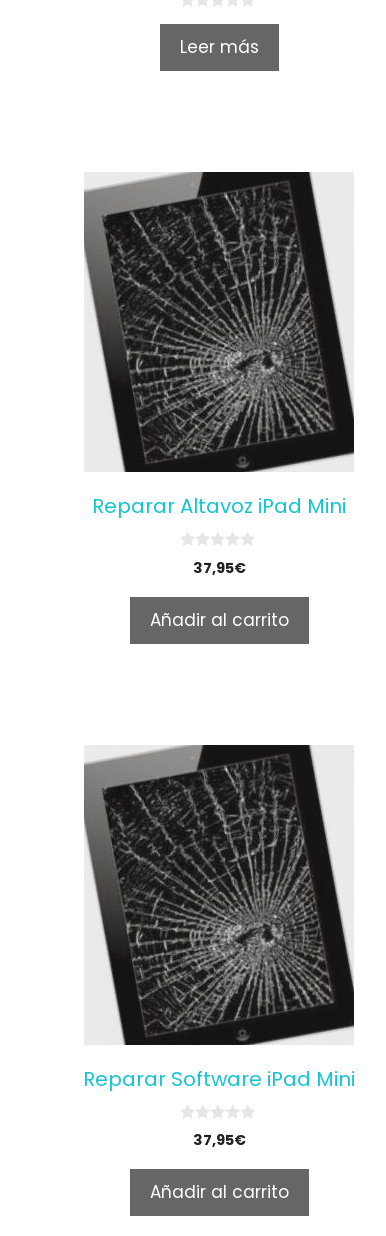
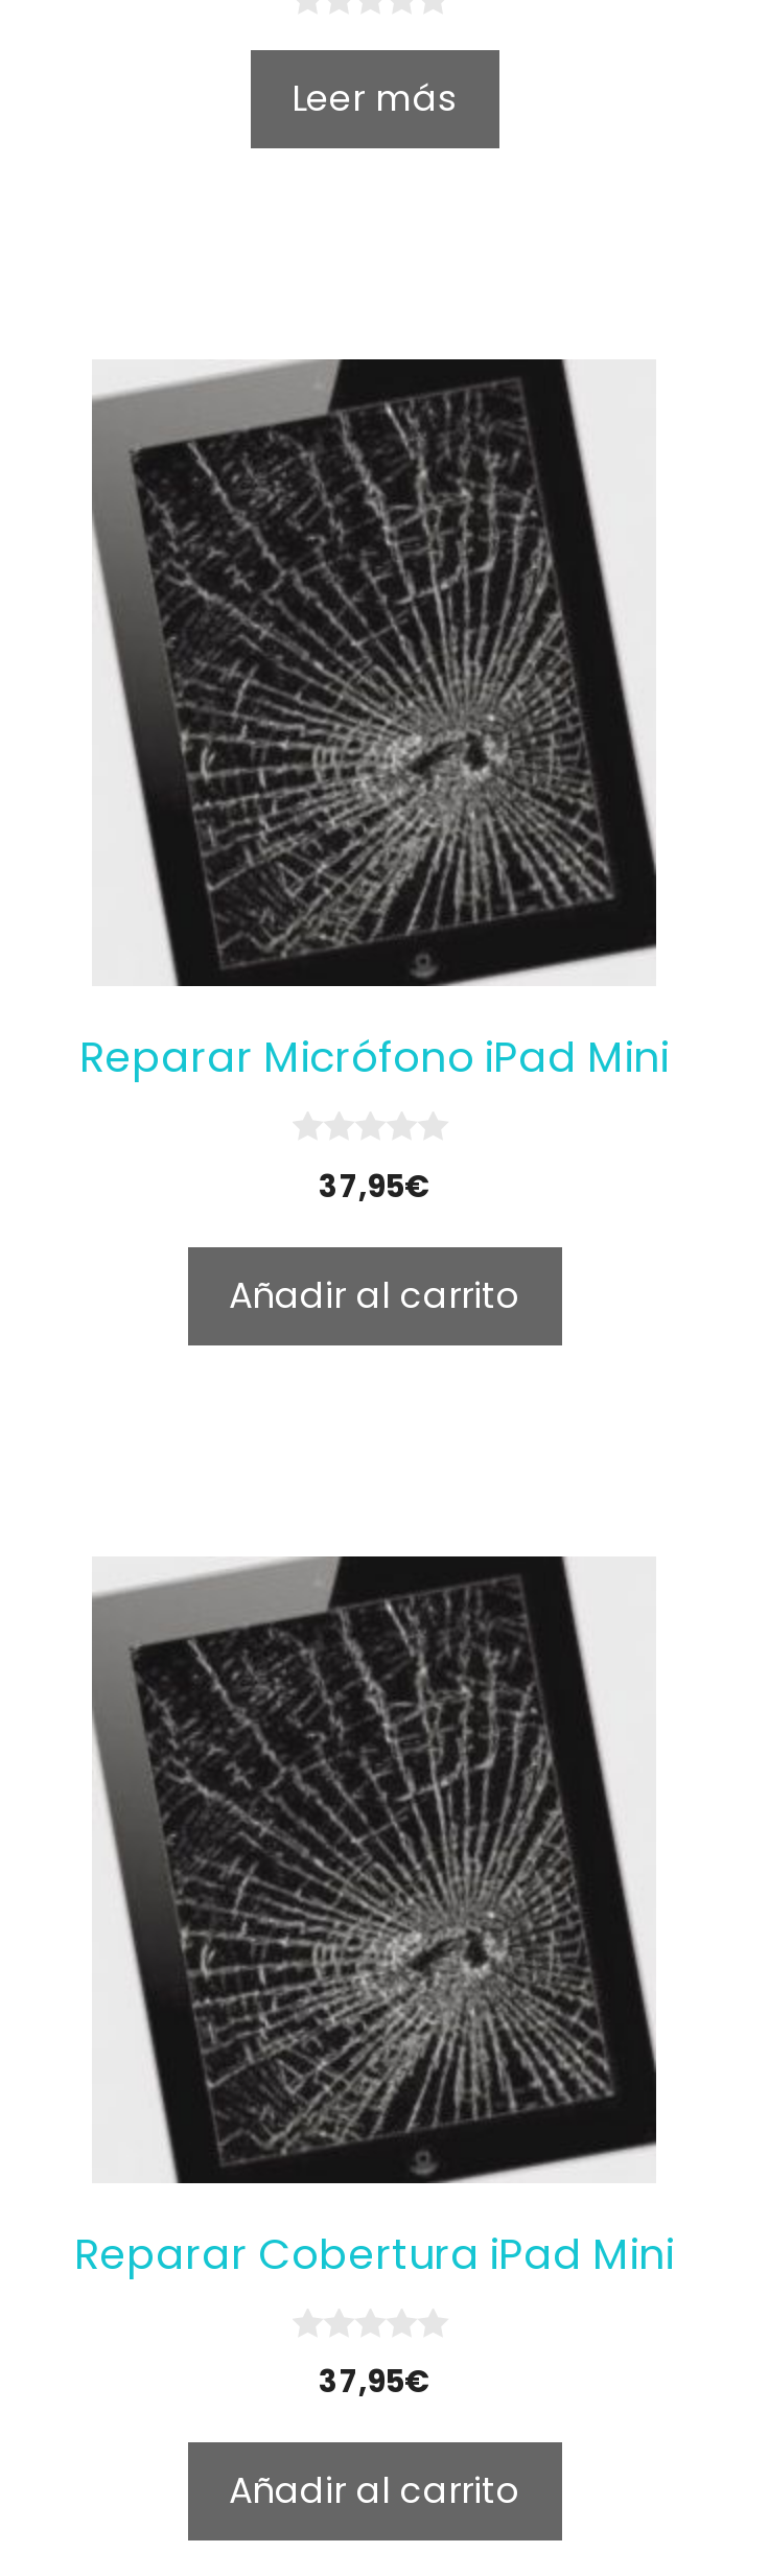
- Reparar Altavoz iPad Mini
+ Reparar Micrófono iPad Mini

- Reparar Software iPad Mini
+ Reparar Cobertura iPad Mini
